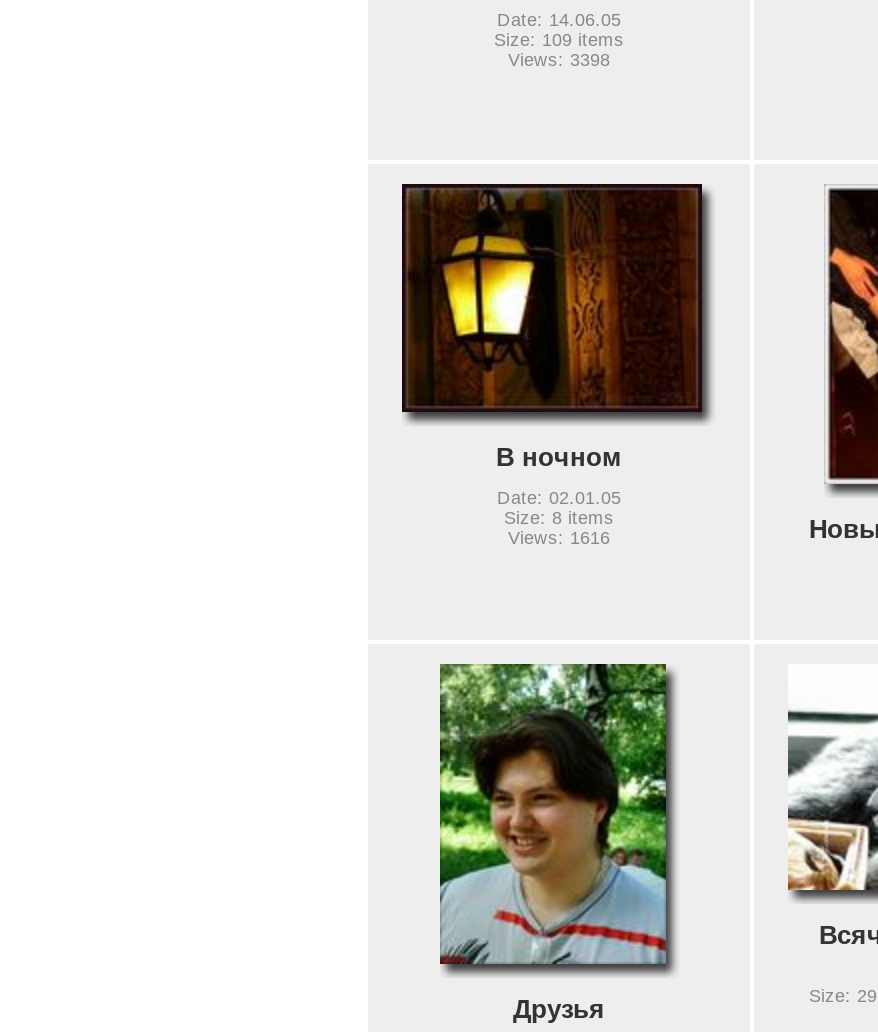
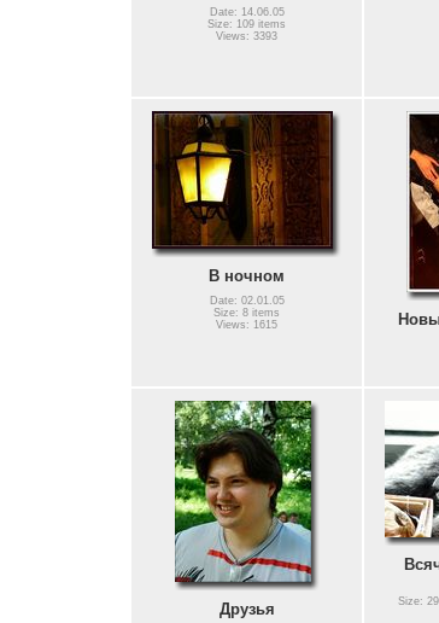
- Views: 3398
+ Views: 3393

- Views: 1616
+ Views: 1615
